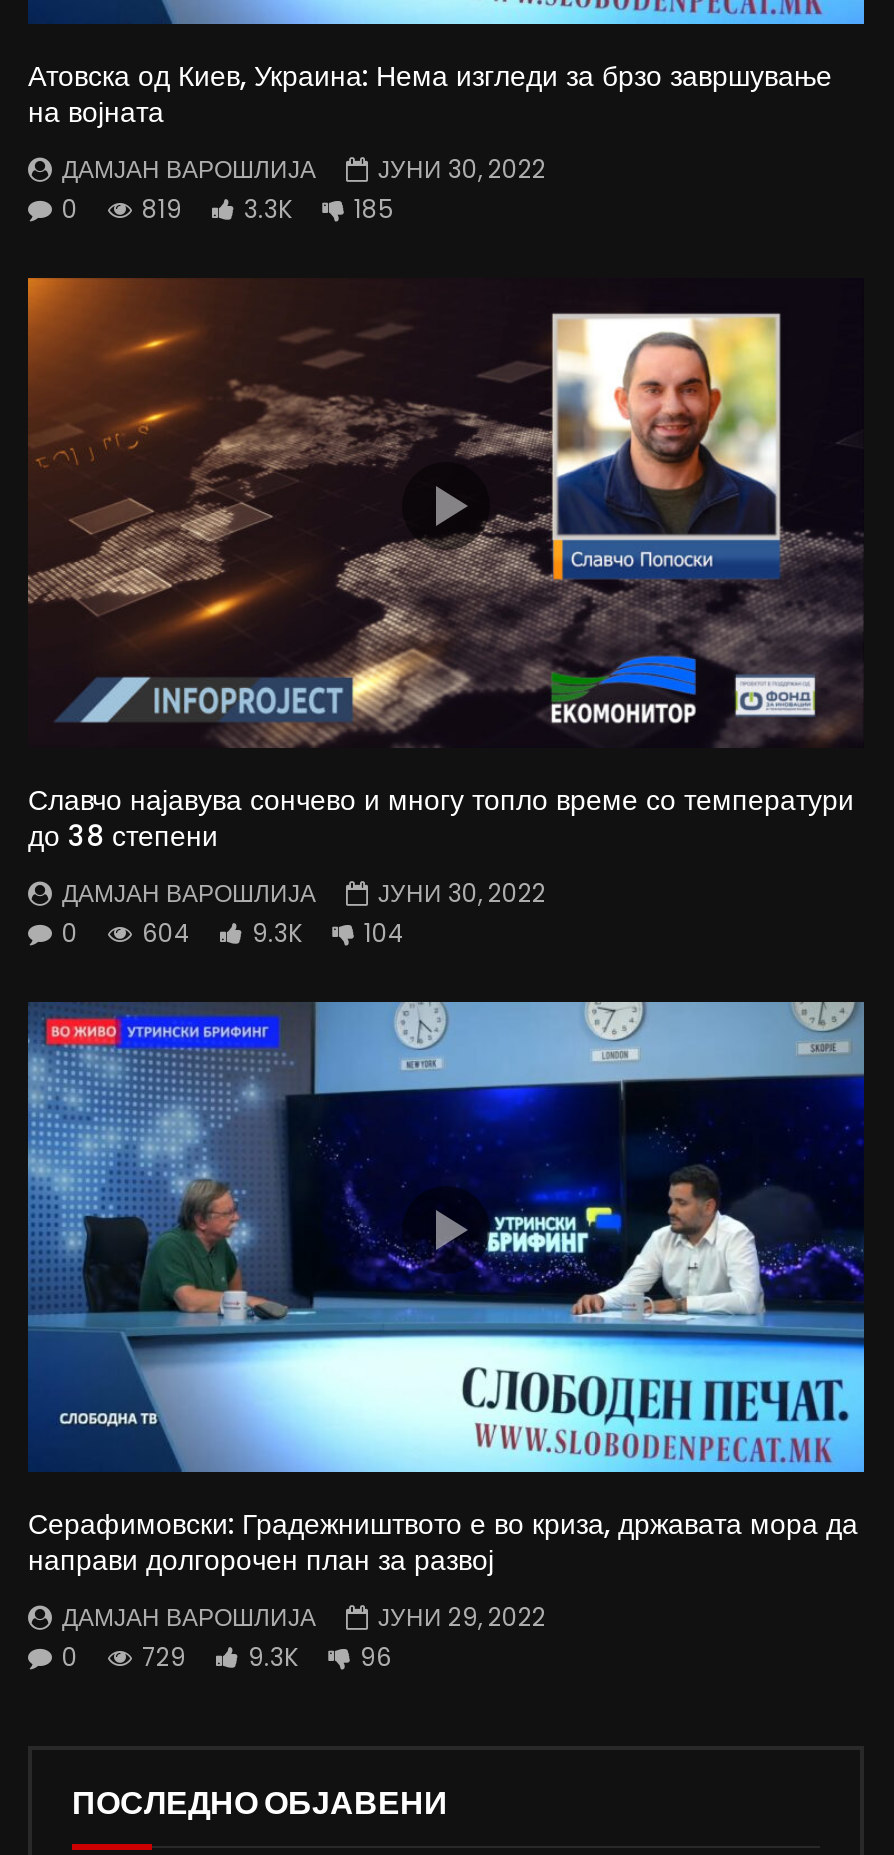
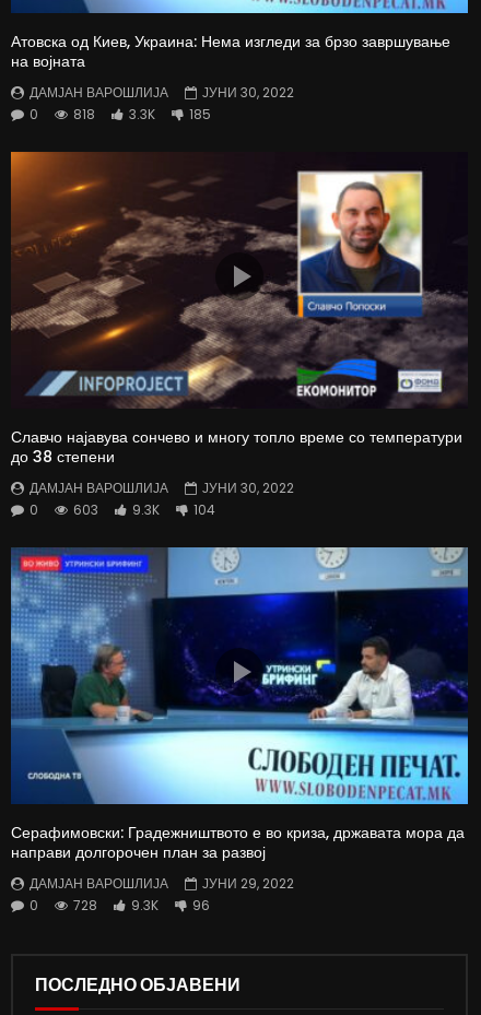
- 0 819 3.3K 185
+ 0 818 3.3K 185

- 0 604 9.3K 104
+ 0 603 9.3K 104

- 0 729 9.3K 96
+ 0 728 9.3K 96
